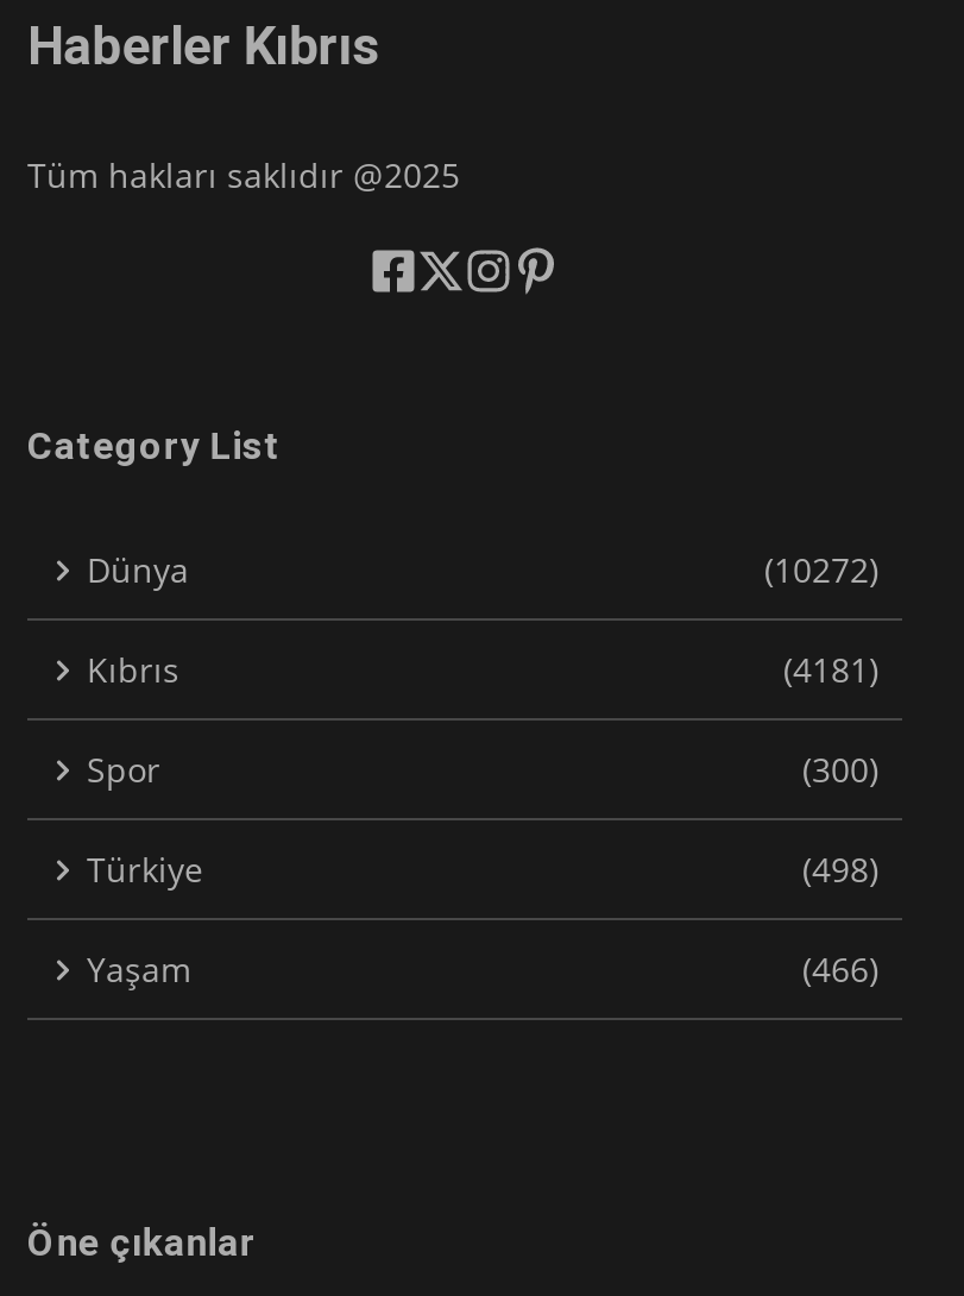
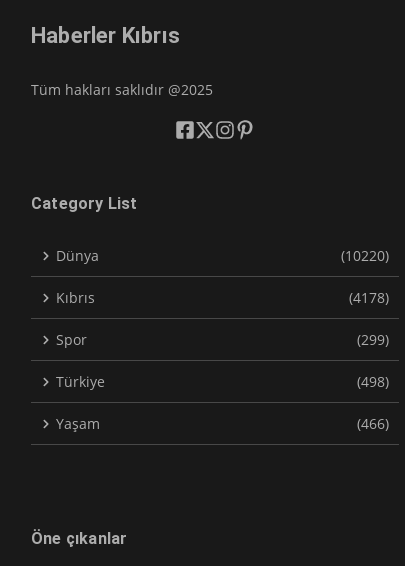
- (10272)
+ (10220)

- (4181)
+ (4178)

- (300)
+ (299)
